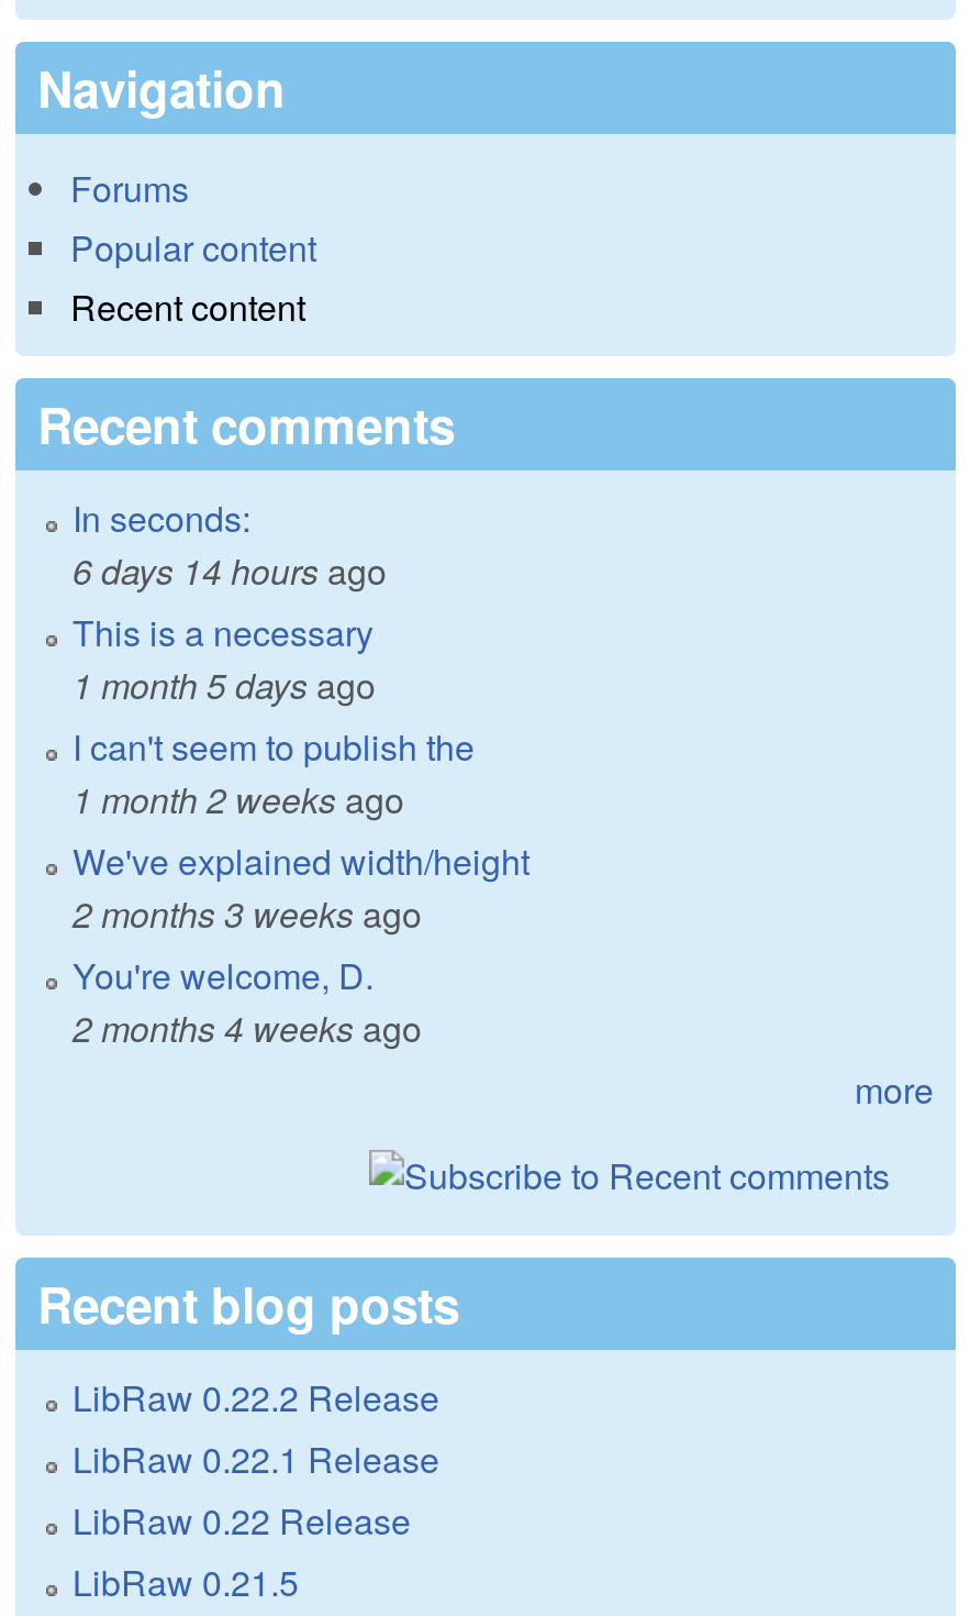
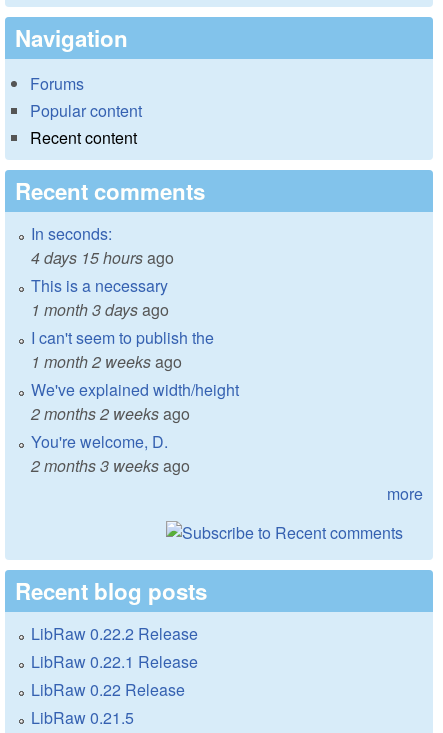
- 6 days 14 hours ago
+ 4 days 15 hours ago

- 1 month 5 days ago
+ 1 month 3 days ago

moved down: 2 months 3 weeks ago

+ 2 months 2 weeks ago

- 2 months 4 weeks ago
